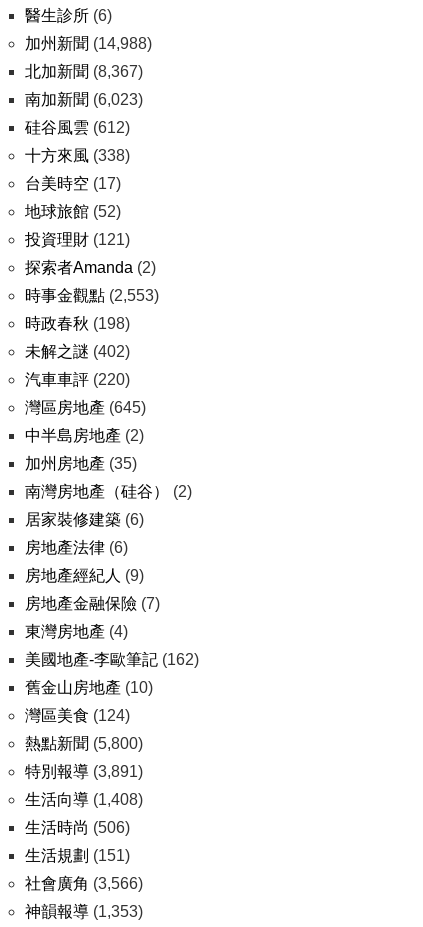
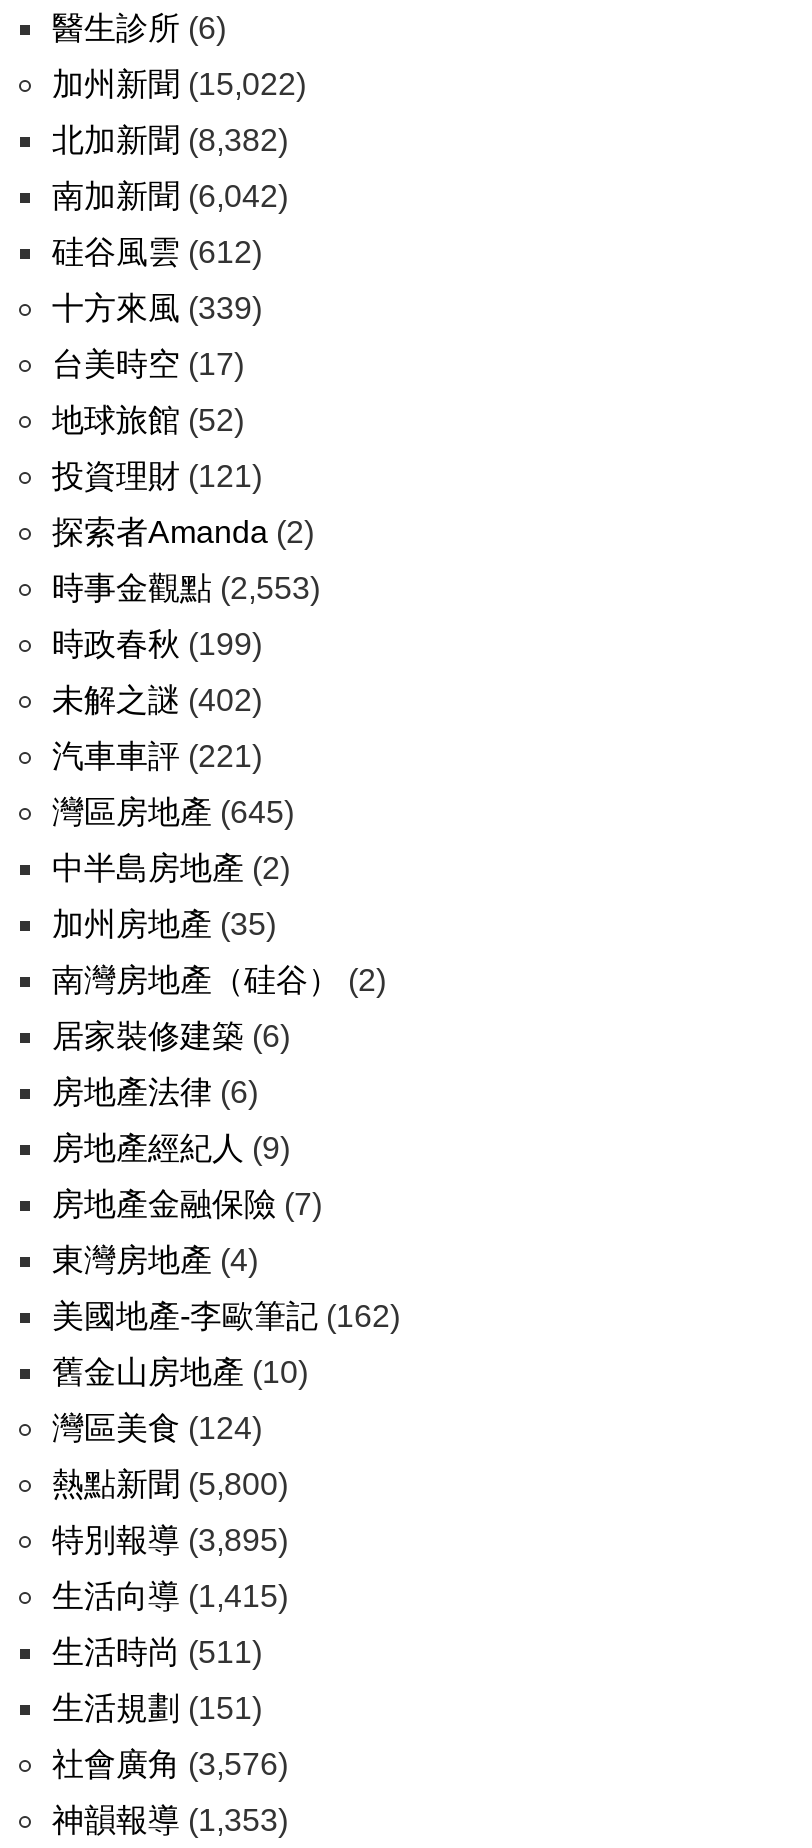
- 加州新聞(14,988)
+ 加州新聞(15,022)

- 北加新聞(8,367)
+ 北加新聞(8,382)

- 南加新聞(6,023)
+ 南加新聞(6,042)

- 十方來風(338)
+ 十方來風(339)

- 時政春秋(198)
+ 時政春秋(199)

- 汽車車評(220)
+ 汽車車評(221)

- 特別報導(3,891)
+ 特別報導(3,895)

- 生活向導(1,408)
+ 生活向導(1,415)

- 生活時尚(506)
+ 生活時尚(511)

- 社會廣角(3,566)
+ 社會廣角(3,576)
